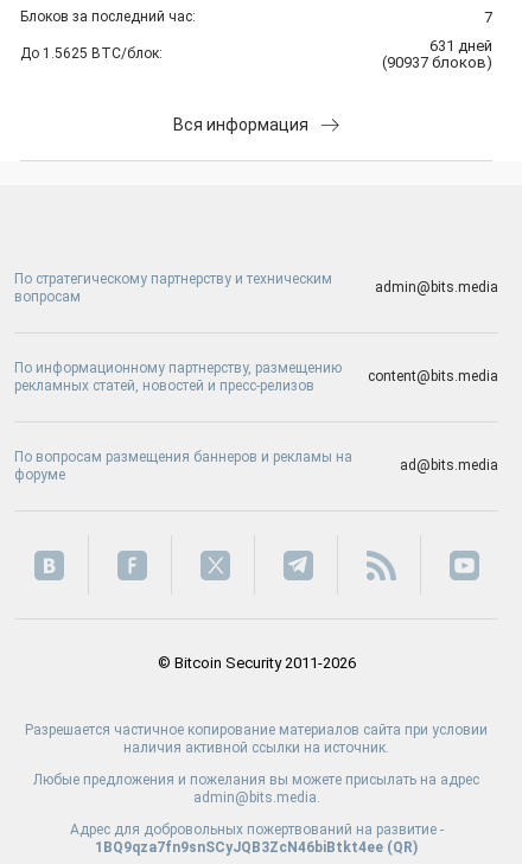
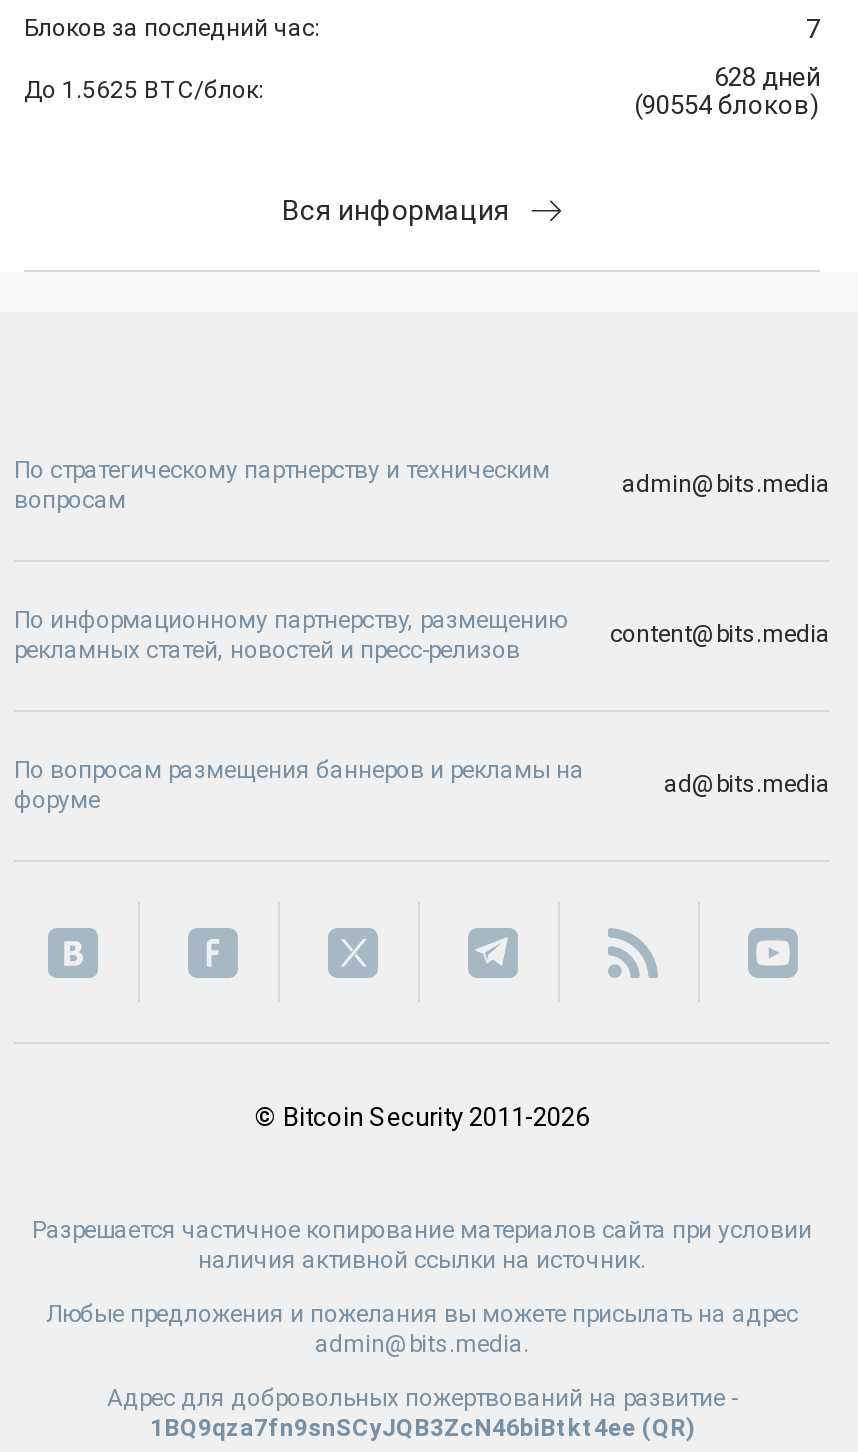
- 631 дней
+ 628 дней

- (90937 блоков)
+ (90554 блоков)
